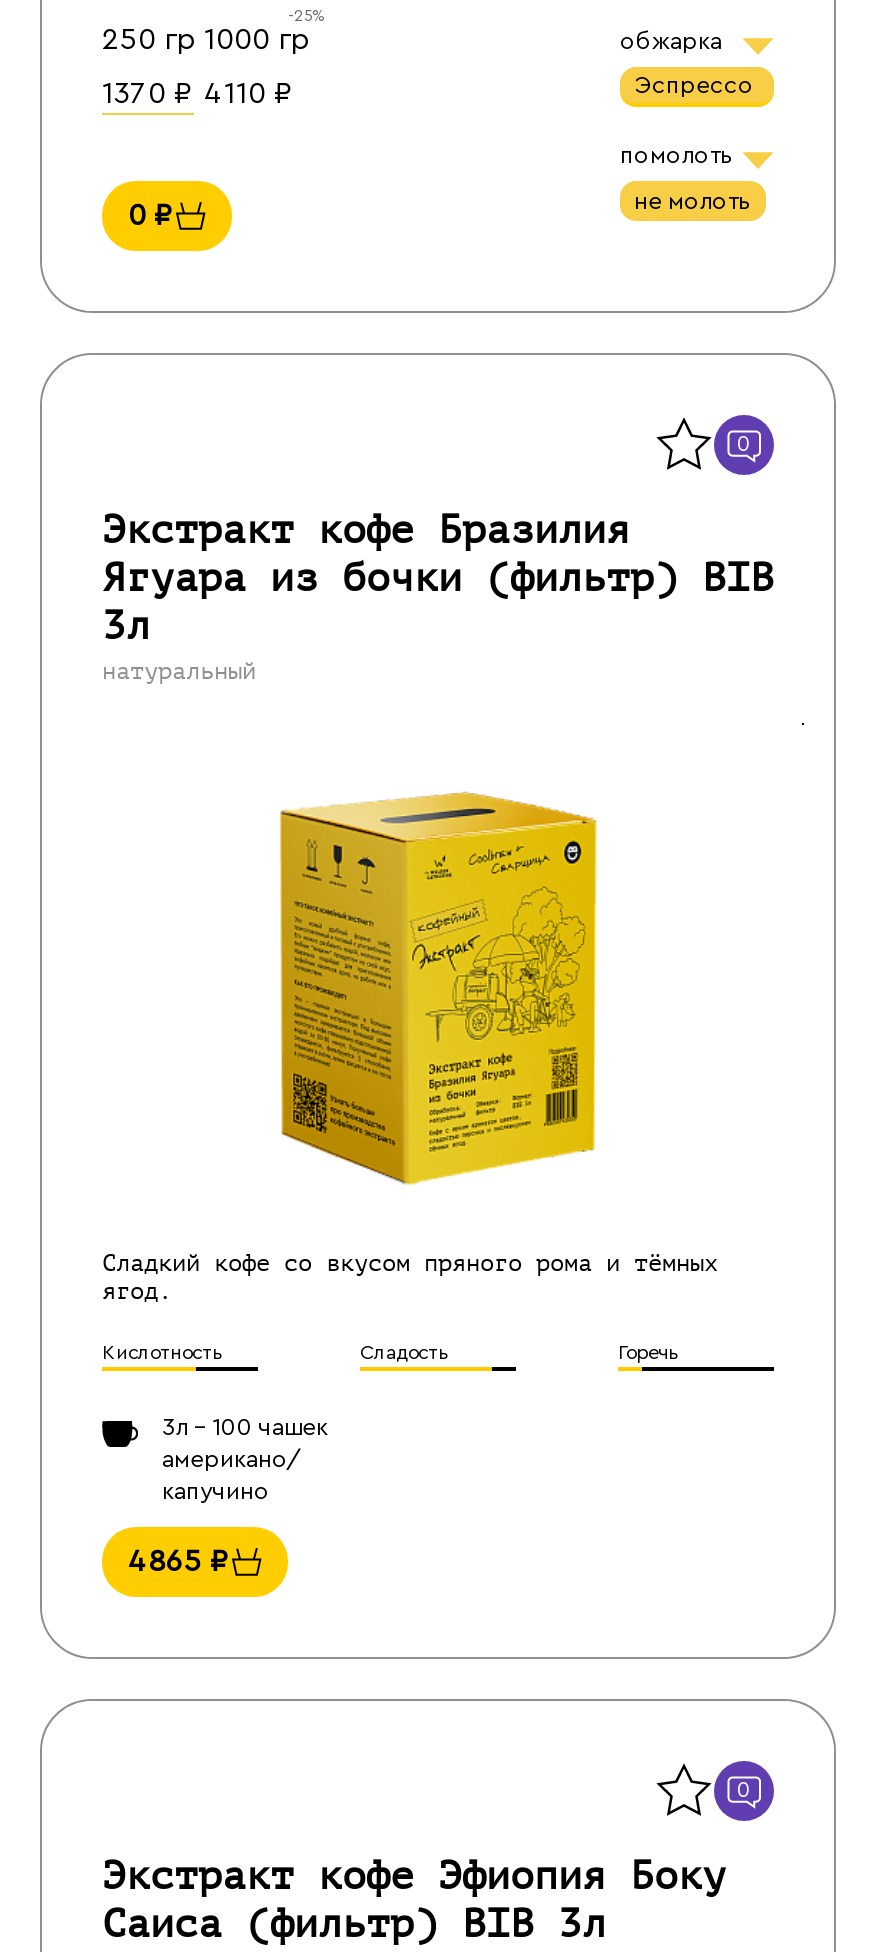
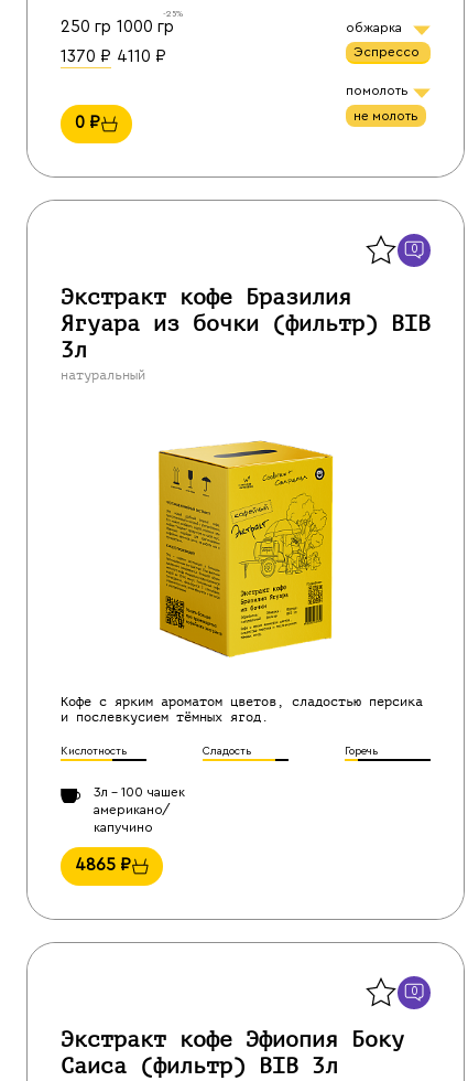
- Сладкий кофе со вкусом пряного рома и тёмных
- ягод.
+ Кофе с ярким ароматом цветов, сладостью персика
+ и послевкусием тёмных ягод.
